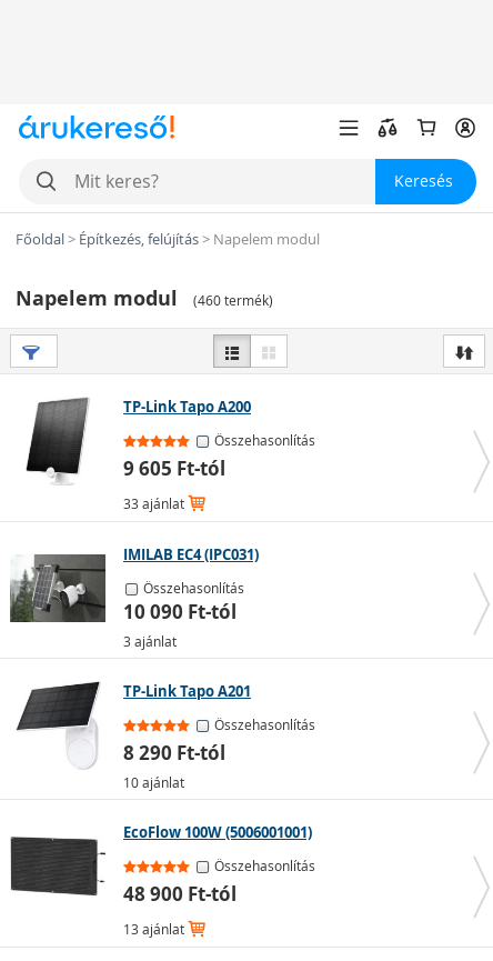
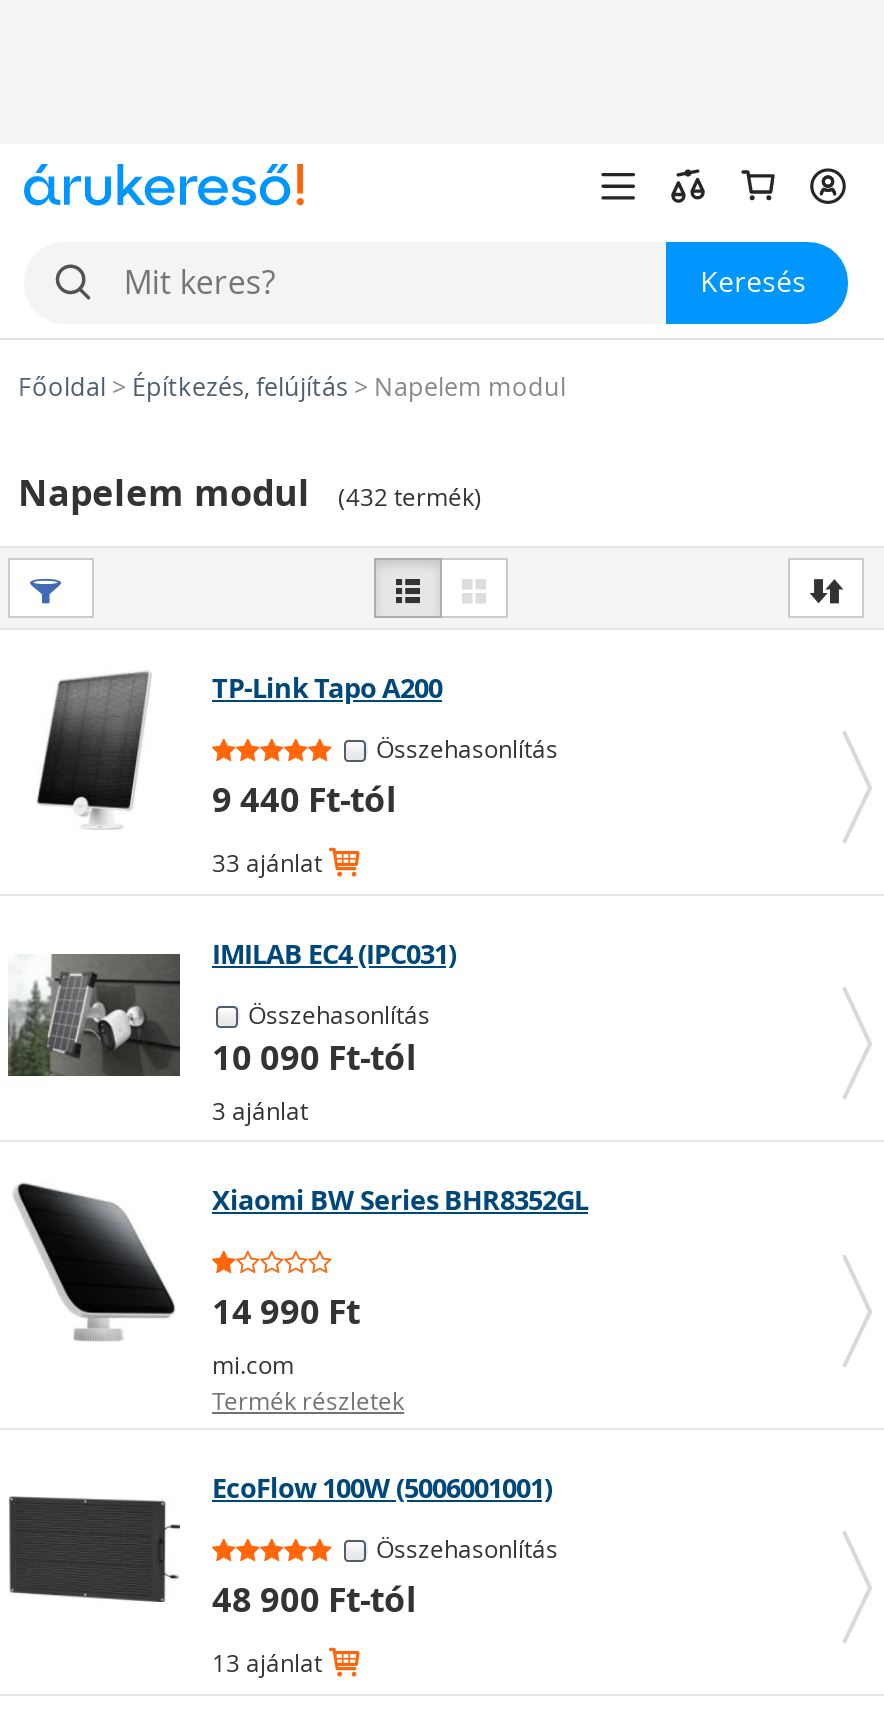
- Napelem modul (460 termék)
+ Napelem modul (432 termék)

- 9 605 Ft-tól
+ 9 440 Ft-tól

- [image]
- TP-Link Tapo A201
+ [image]
+ Xiaomi BW Series BHR8352GL

- Összehasonlítás
- 8 290 Ft-tól
- 10 ajánlat
+ 14 990 Ft
+ mi.com
+ Termék részletek
